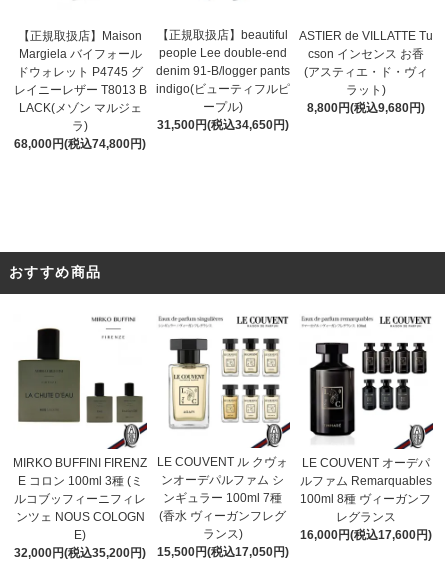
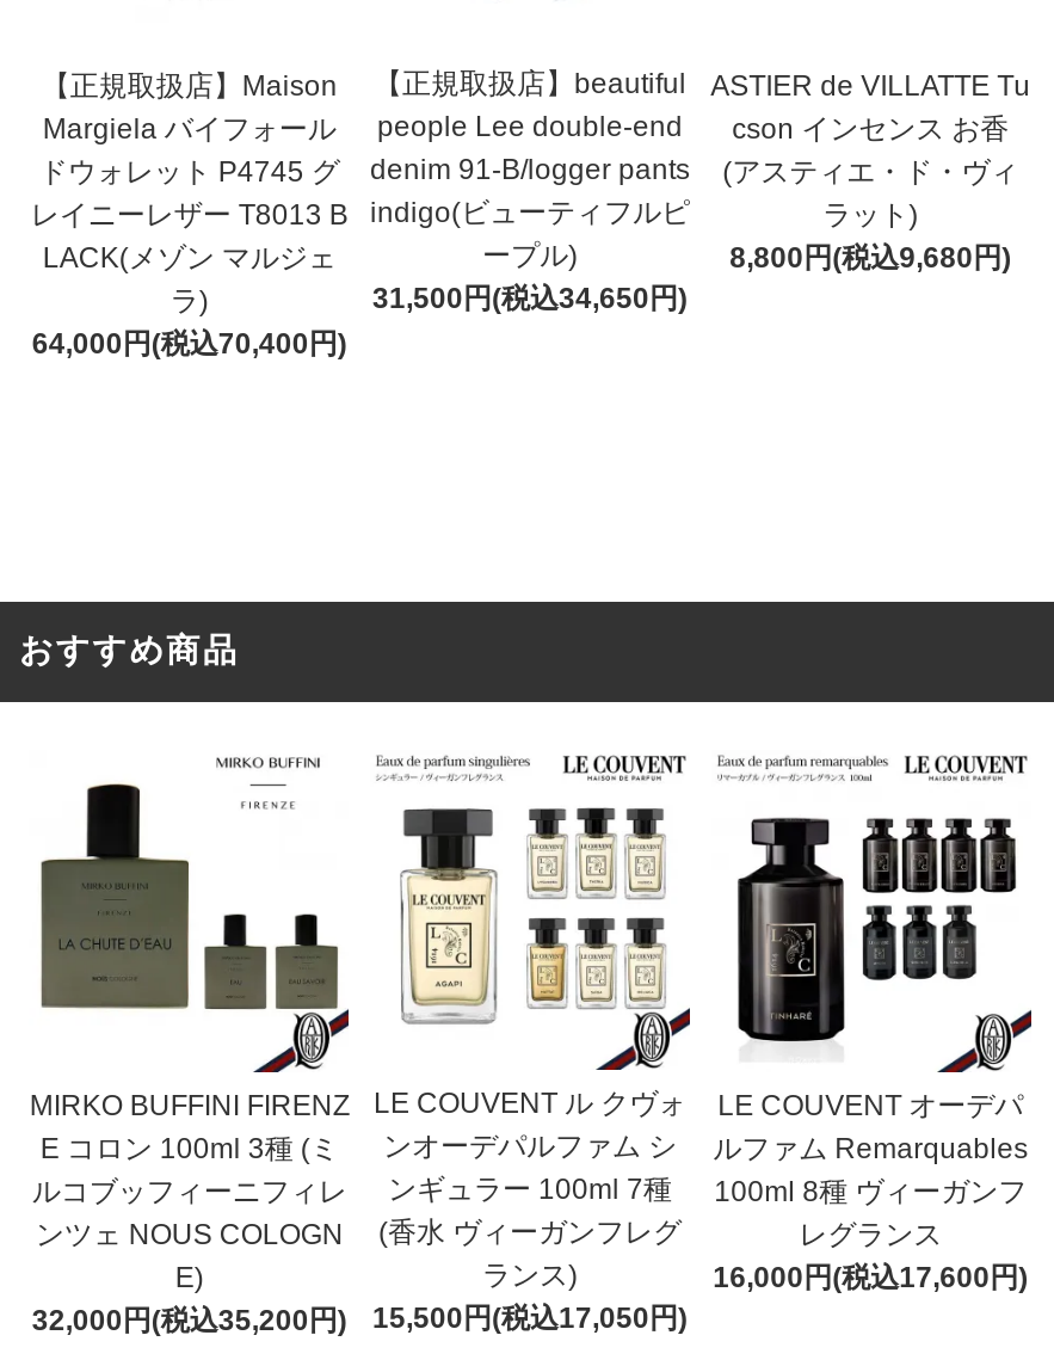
- 68,000円(税込74,800円)
+ 64,000円(税込70,400円)
